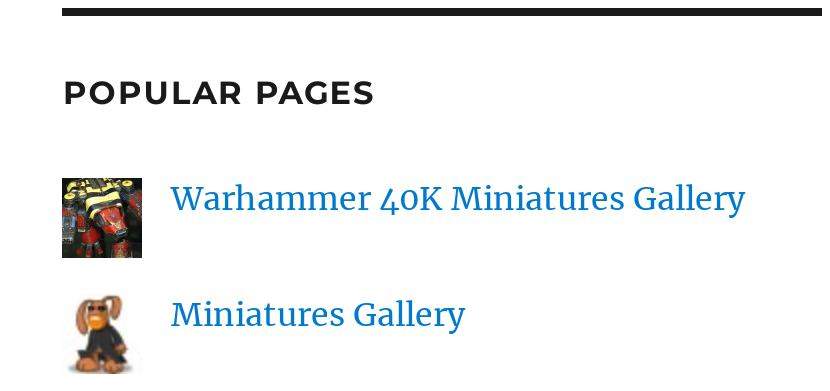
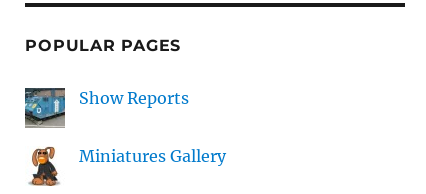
- [image]
- Warhammer 40K Miniatures Gallery
+ [image]
+ Show Reports
